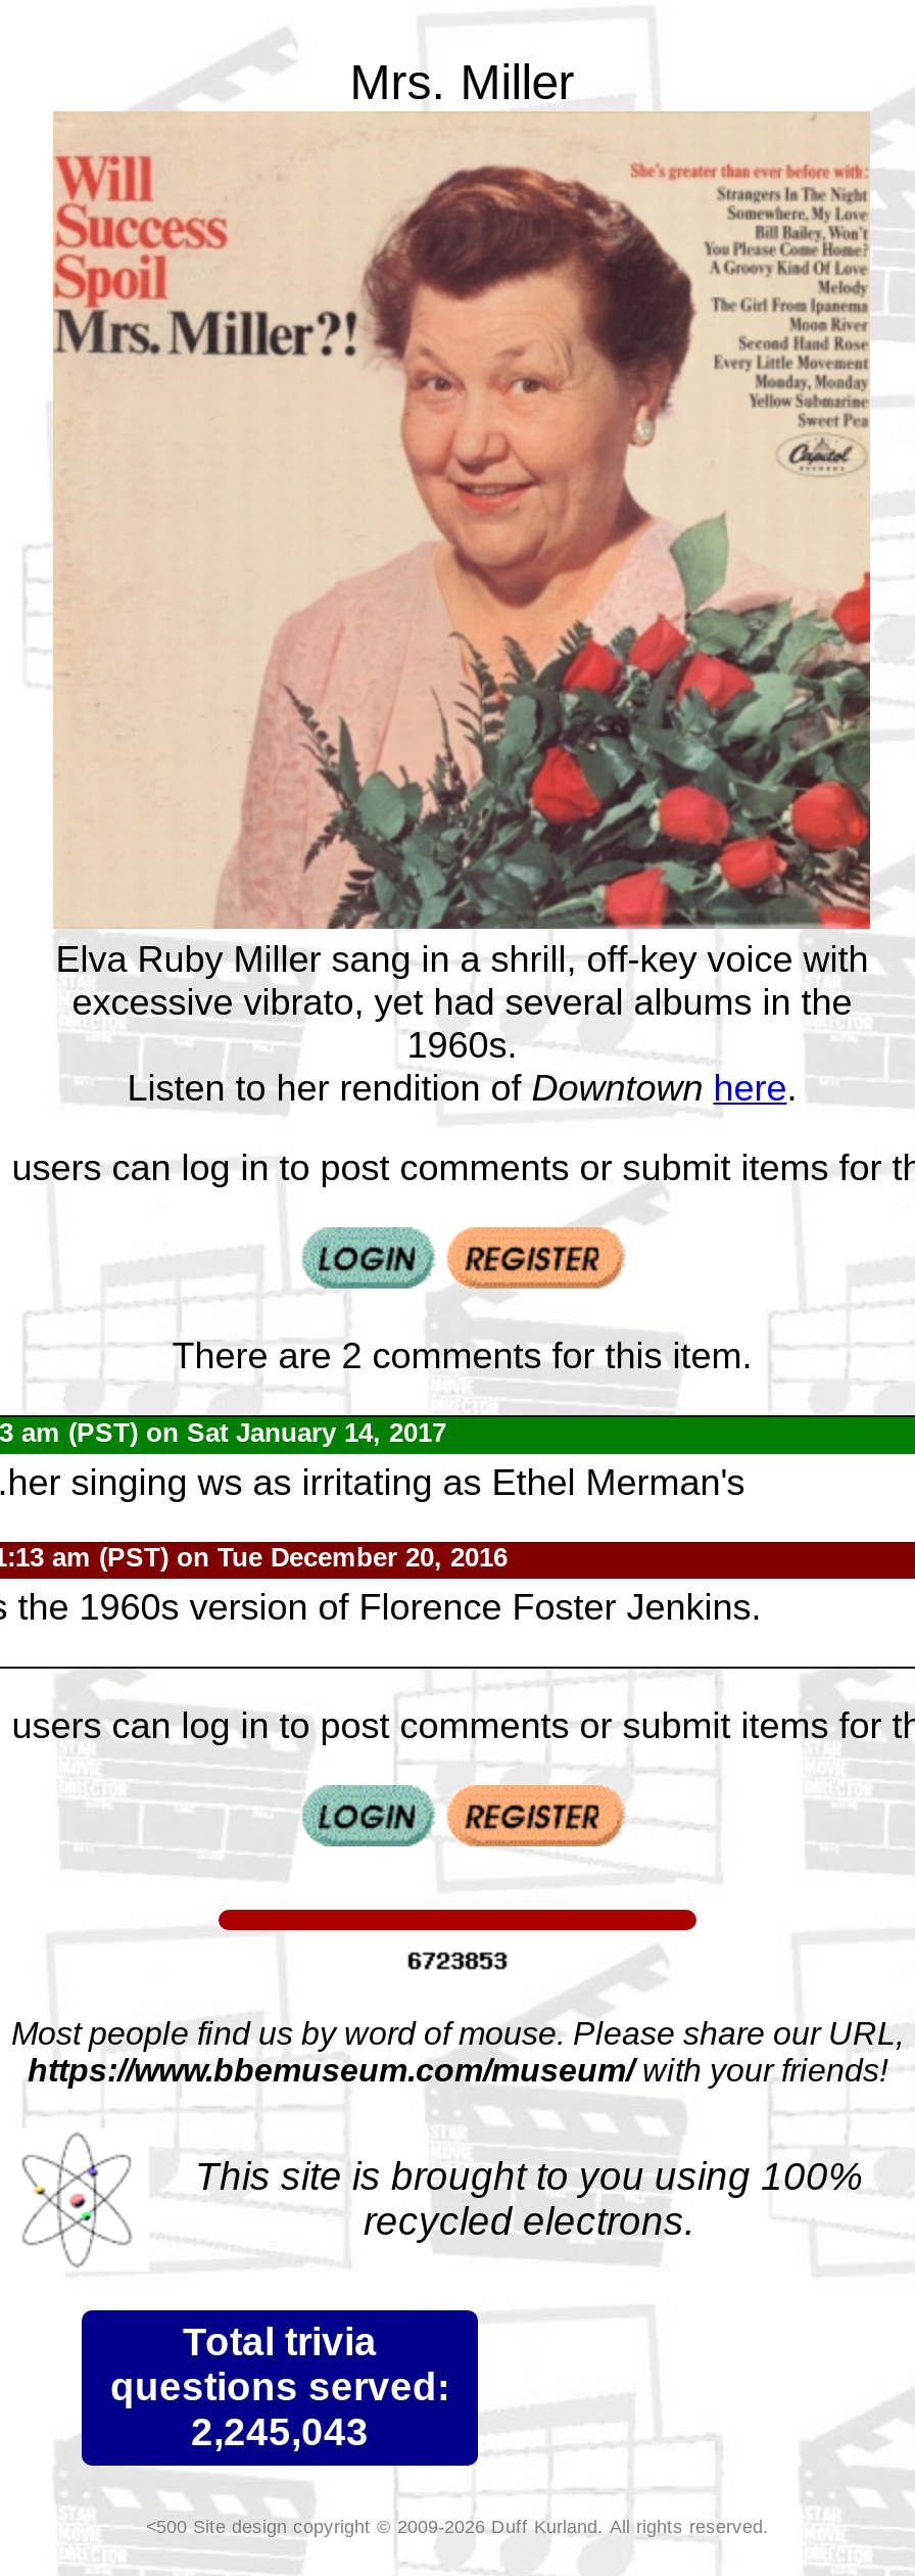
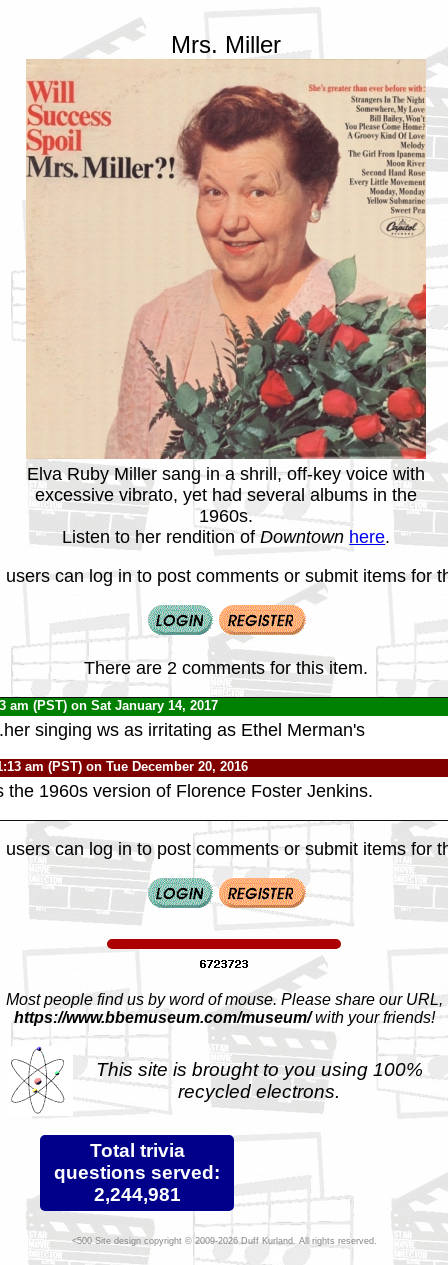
- 2,245,043
+ 2,244,981
